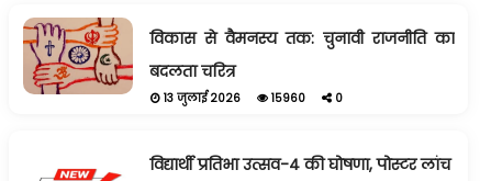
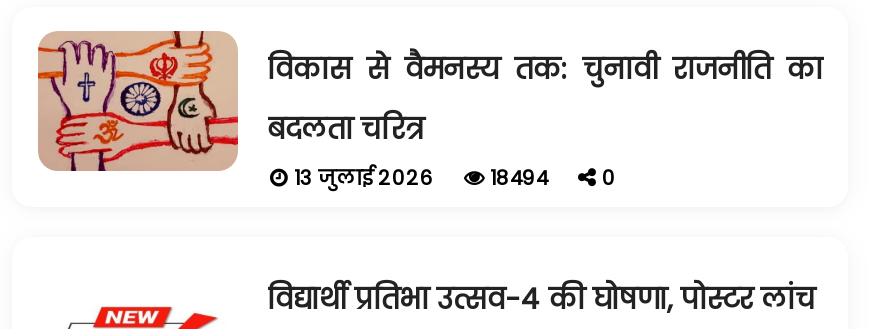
- 13 जुलाई 2026 15960 0
+ 13 जुलाई 2026 18494 0
